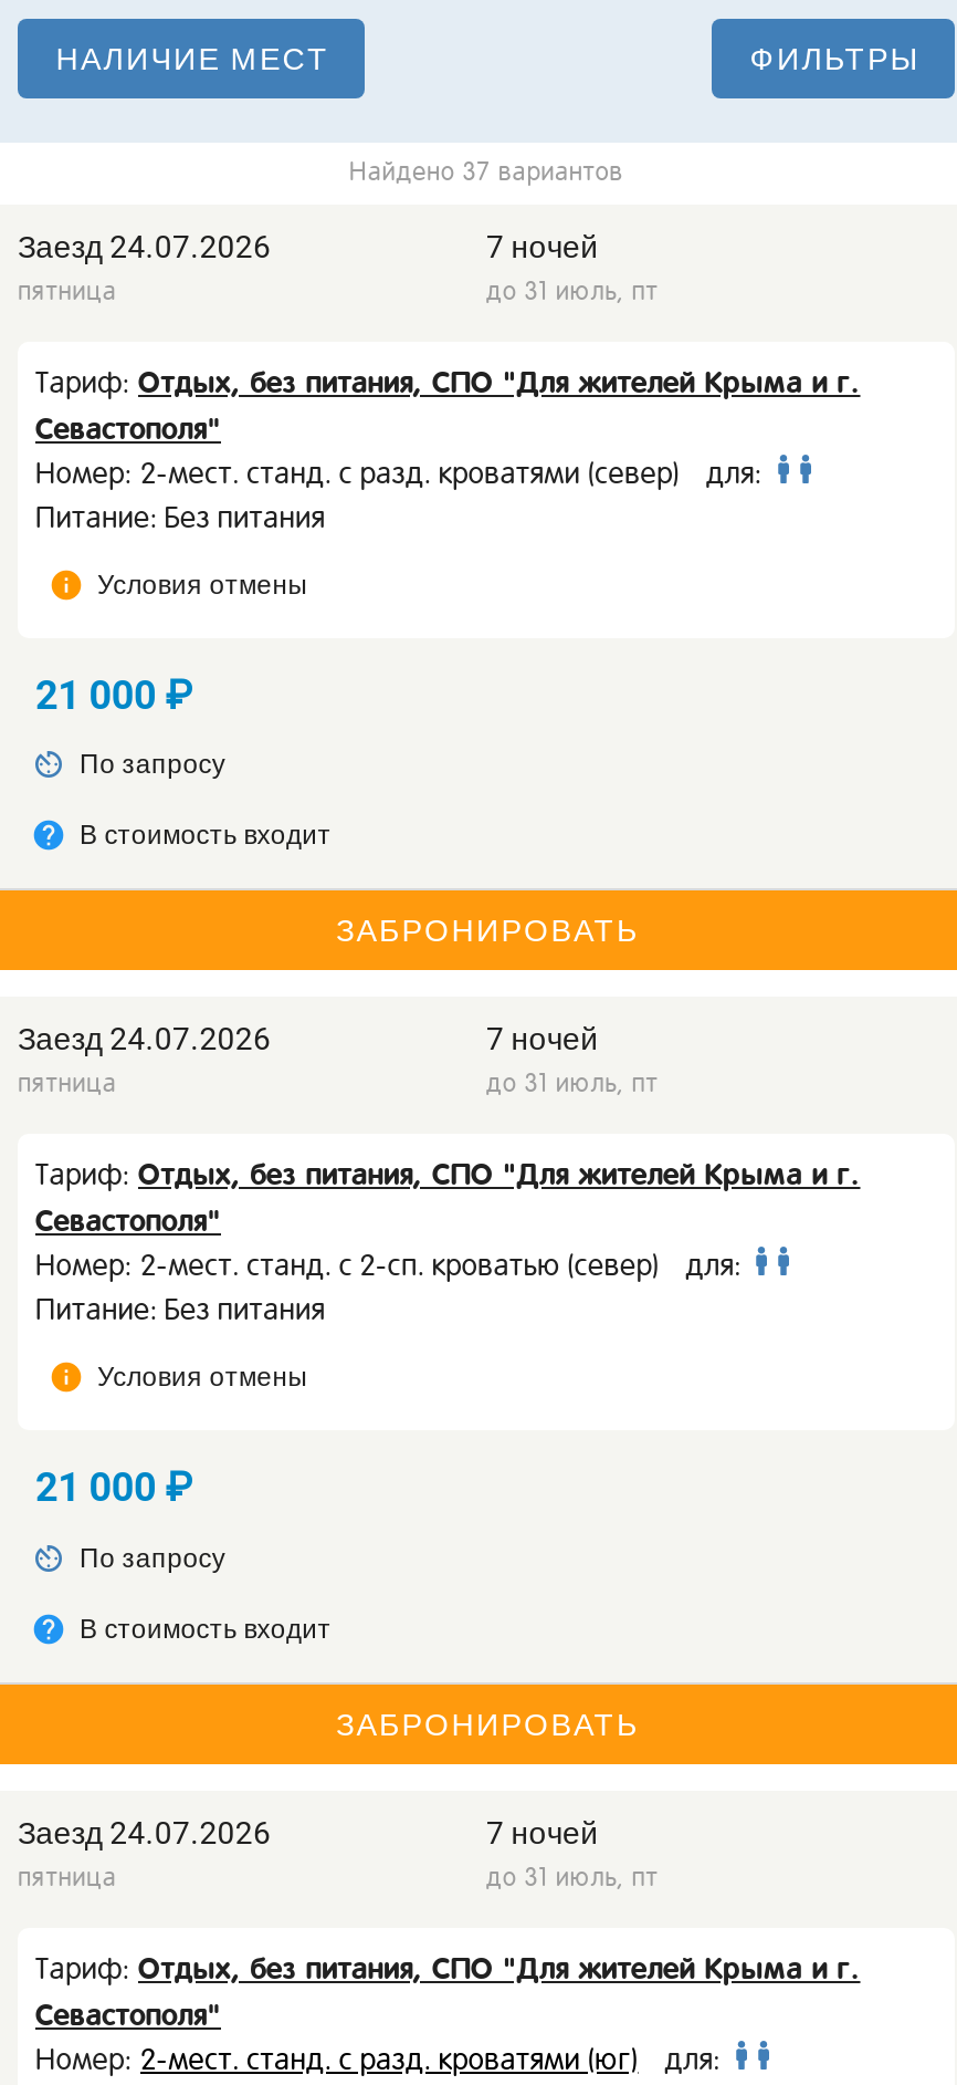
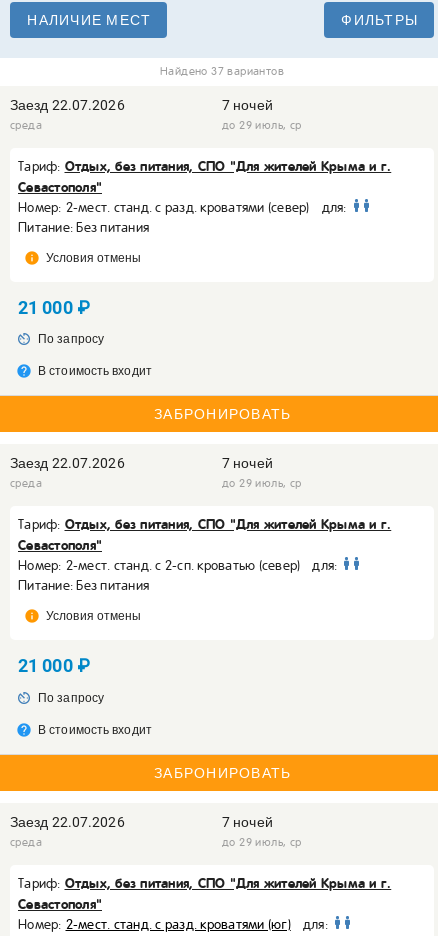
- Заезд 24.07.2026
- пятница
+ Заезд 22.07.2026
+ среда

- до 31 июль, пт
+ до 29 июль, ср

- Заезд 24.07.2026
- пятница
+ Заезд 22.07.2026
+ среда

- до 31 июль, пт
+ до 29 июль, ср

- Заезд 24.07.2026
- пятница
+ Заезд 22.07.2026
+ среда

- до 31 июль, пт
+ до 29 июль, ср
